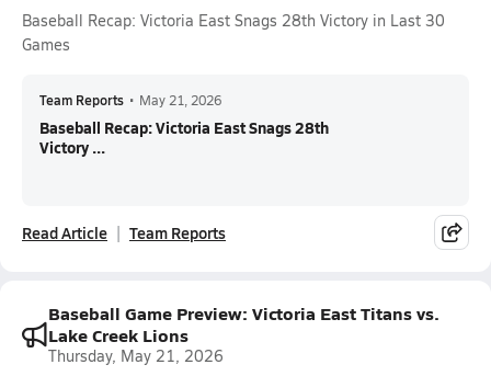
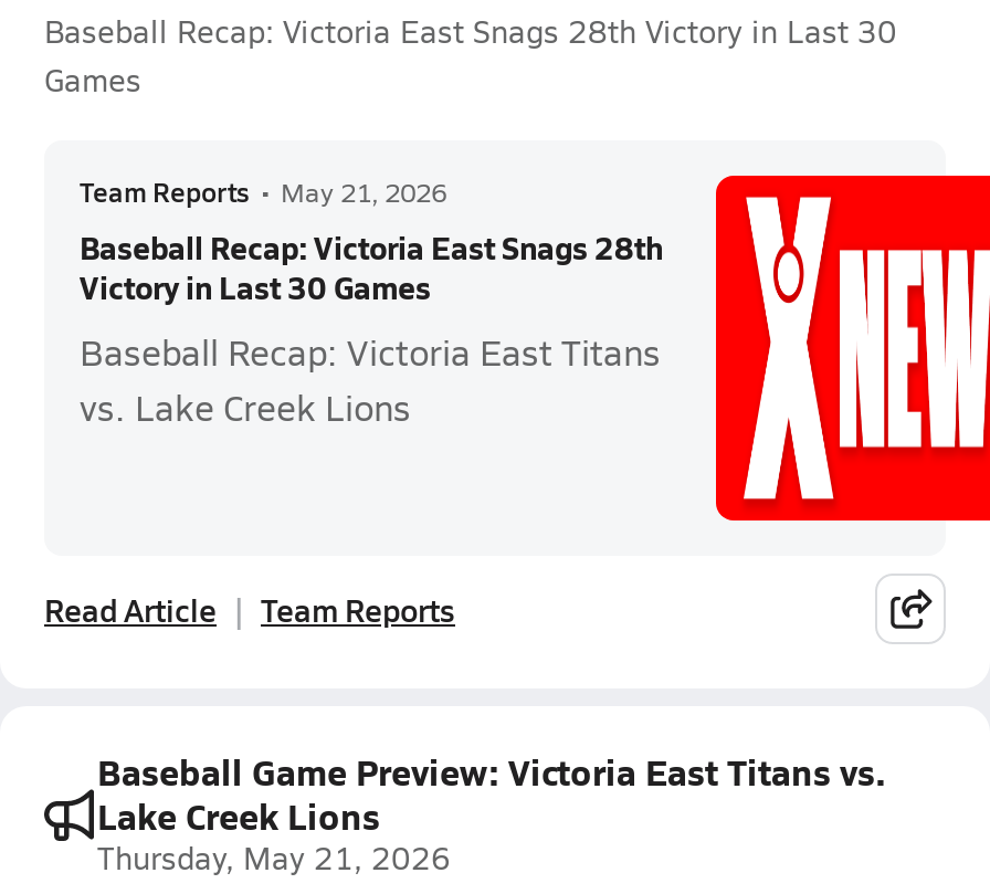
+ [image]

- Victory ...
+ Victory in Last 30 Games
+ Baseball Recap: Victoria East Titans
+ vs. Lake Creek Lions
